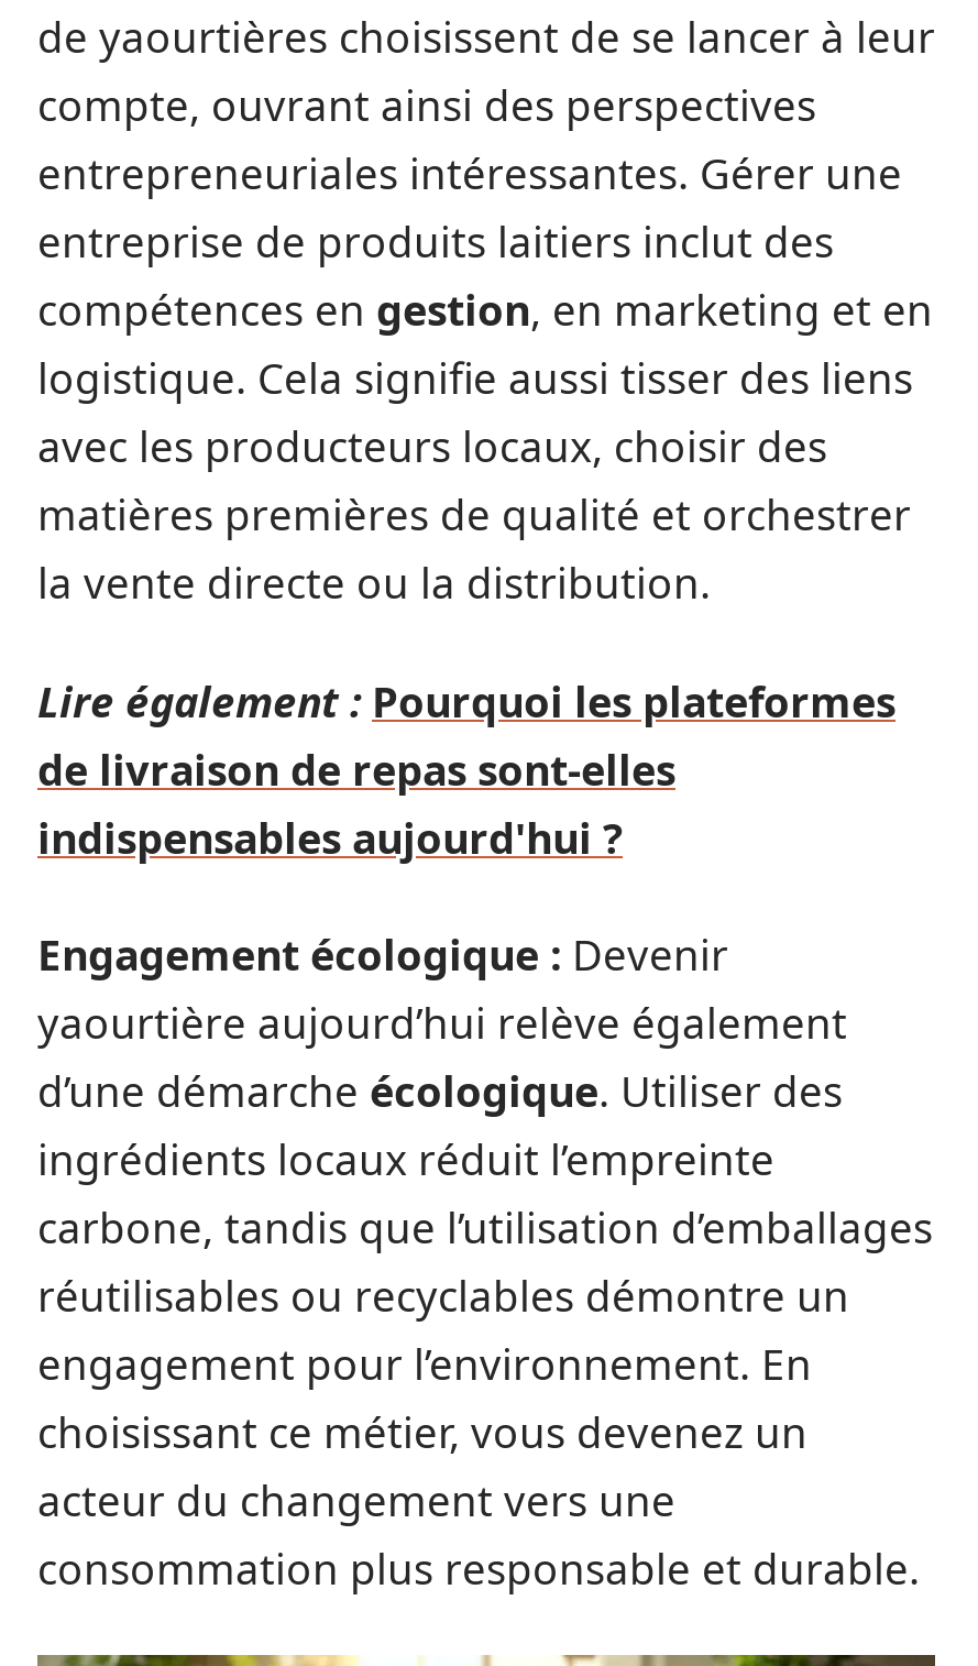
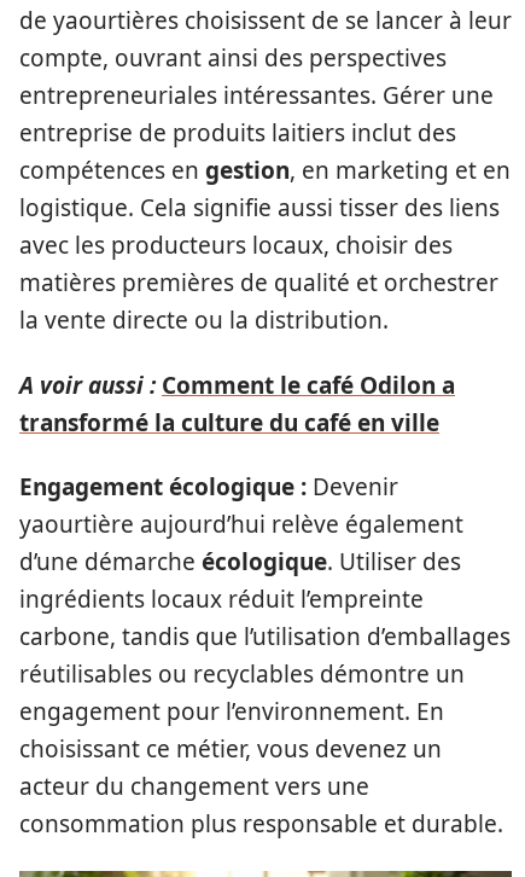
- Lire également : Pourquoi les plateformes
- de livraison de repas sont-elles
- indispensables aujourd'hui ?
+ A voir aussi : Comment le café Odilon a
+ transformé la culture du café en ville
